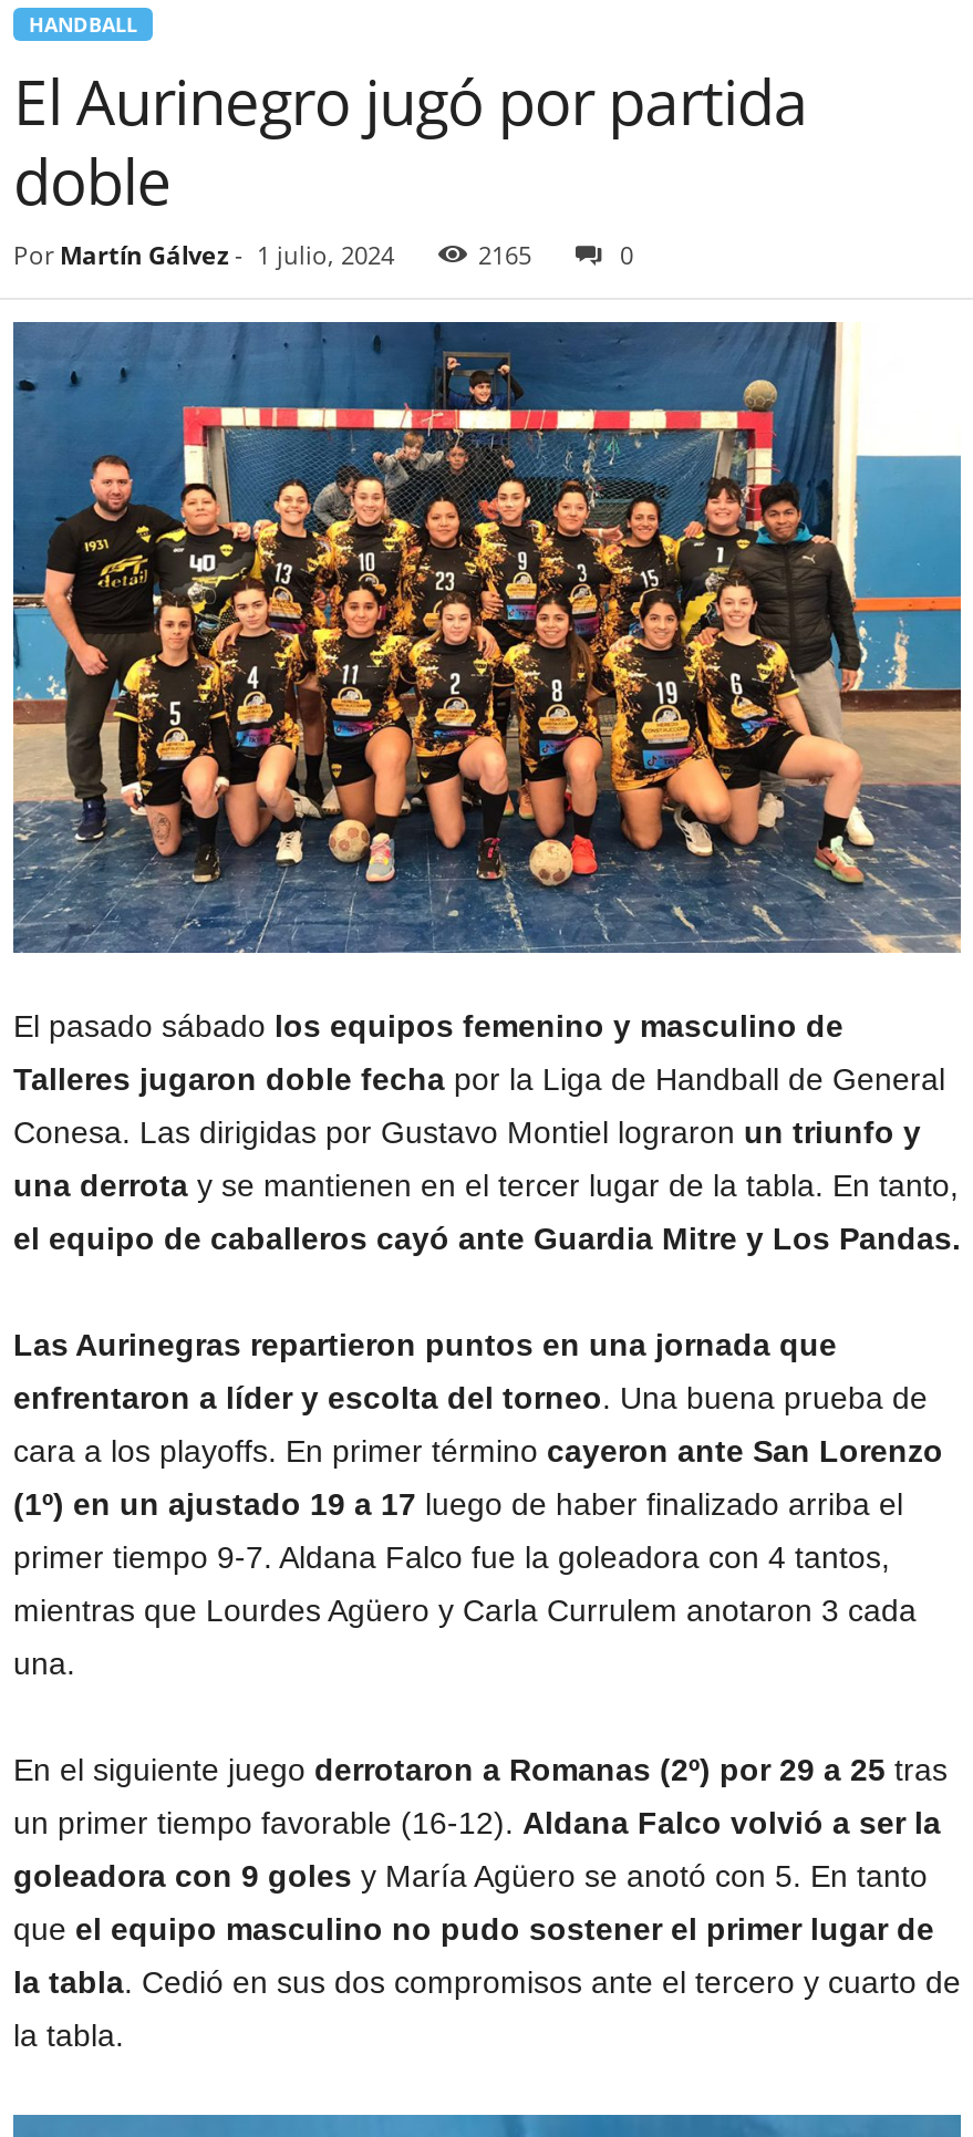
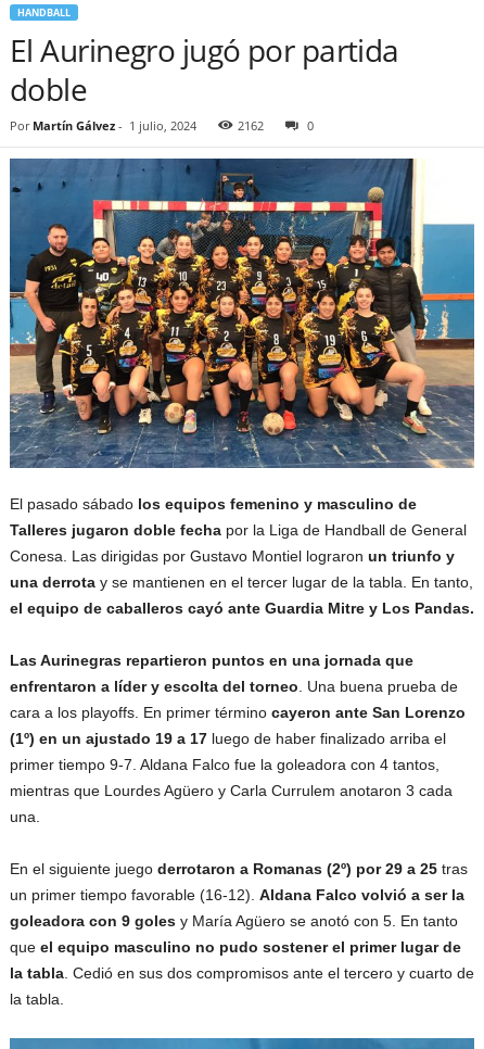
- 2165
+ 2162
